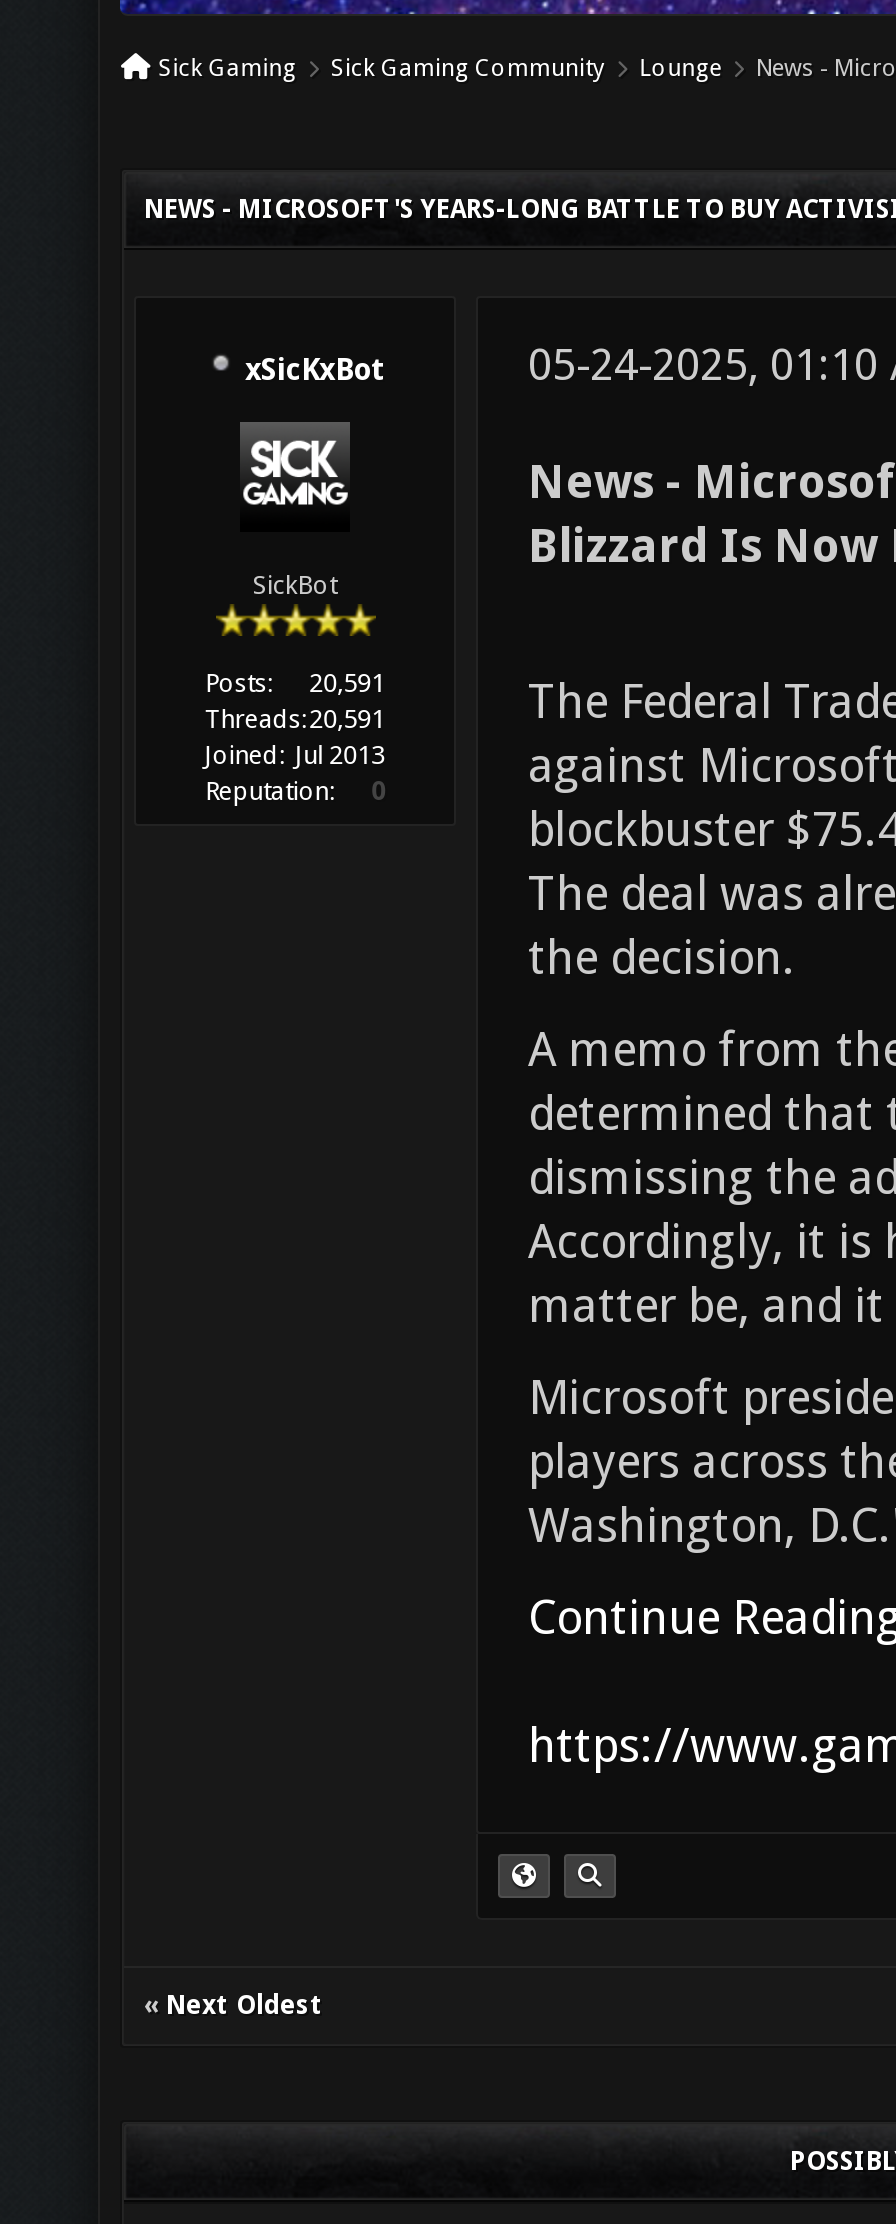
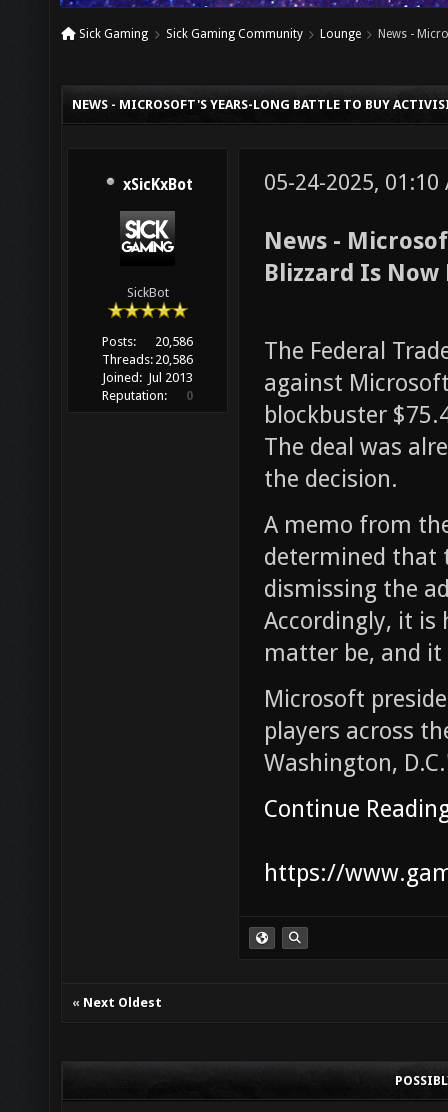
- Posts: 20,591
+ Posts: 20,586

- Threads: 20,591
+ Threads: 20,586
